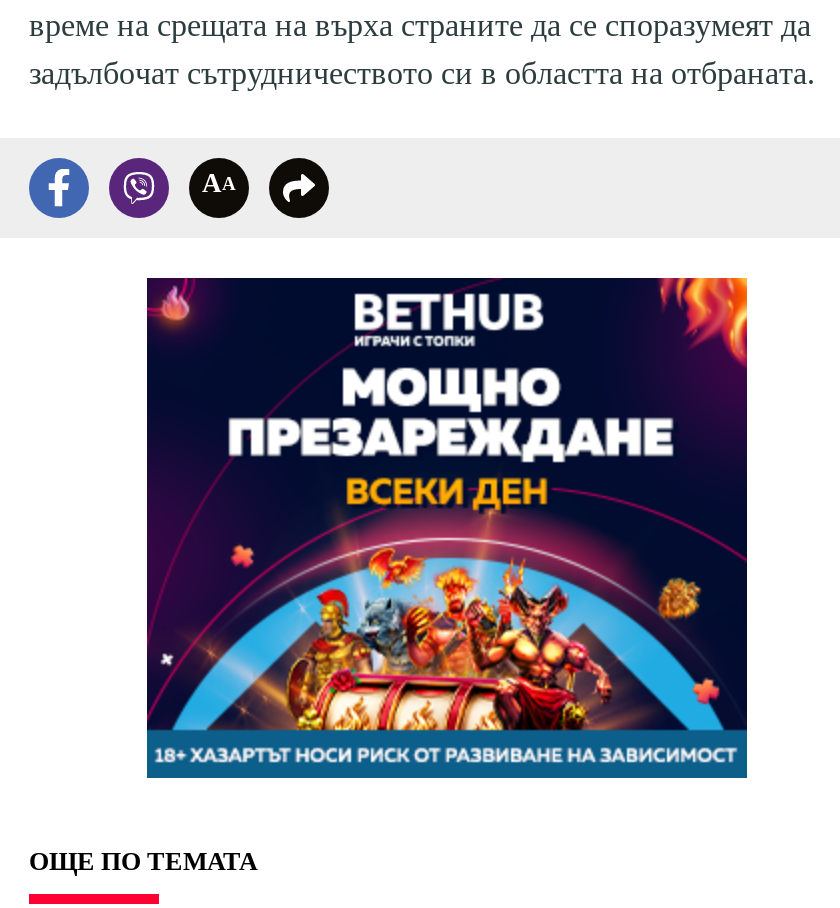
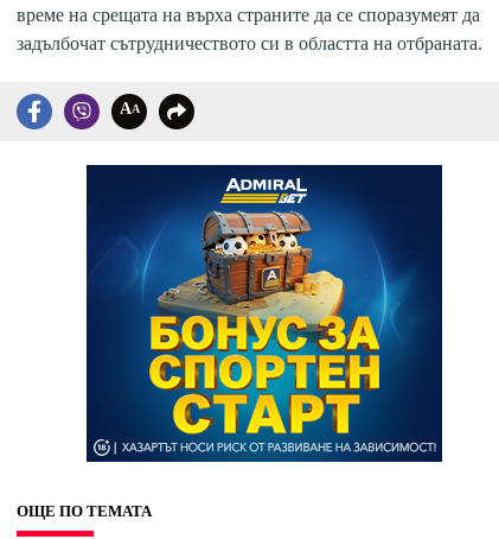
- [image]
+ [image]
